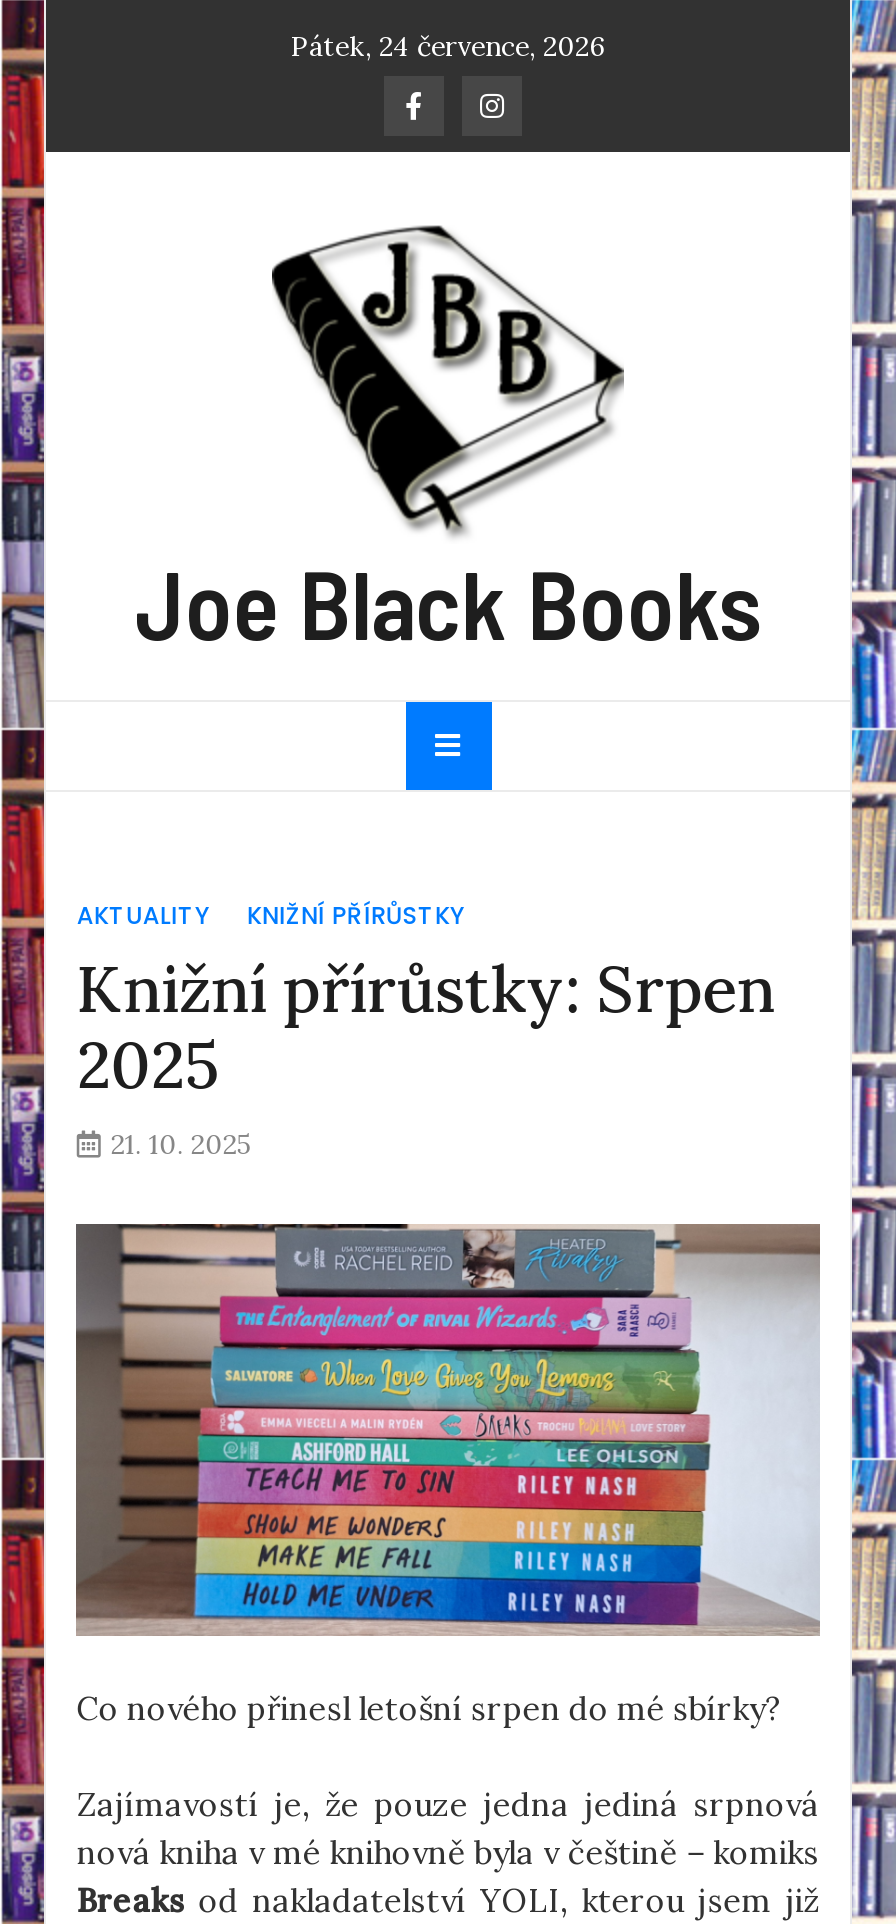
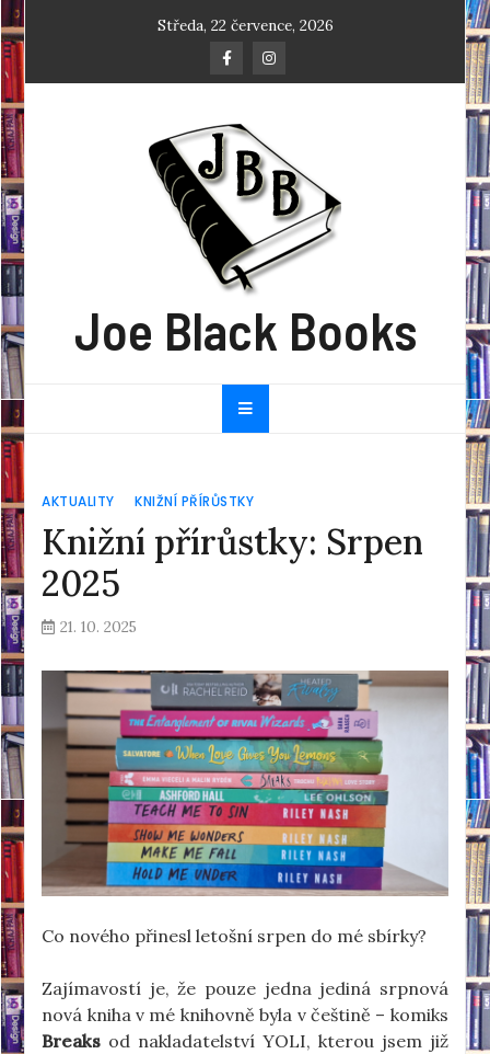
- Pátek, 24 července, 2026
+ Středa, 22 července, 2026
